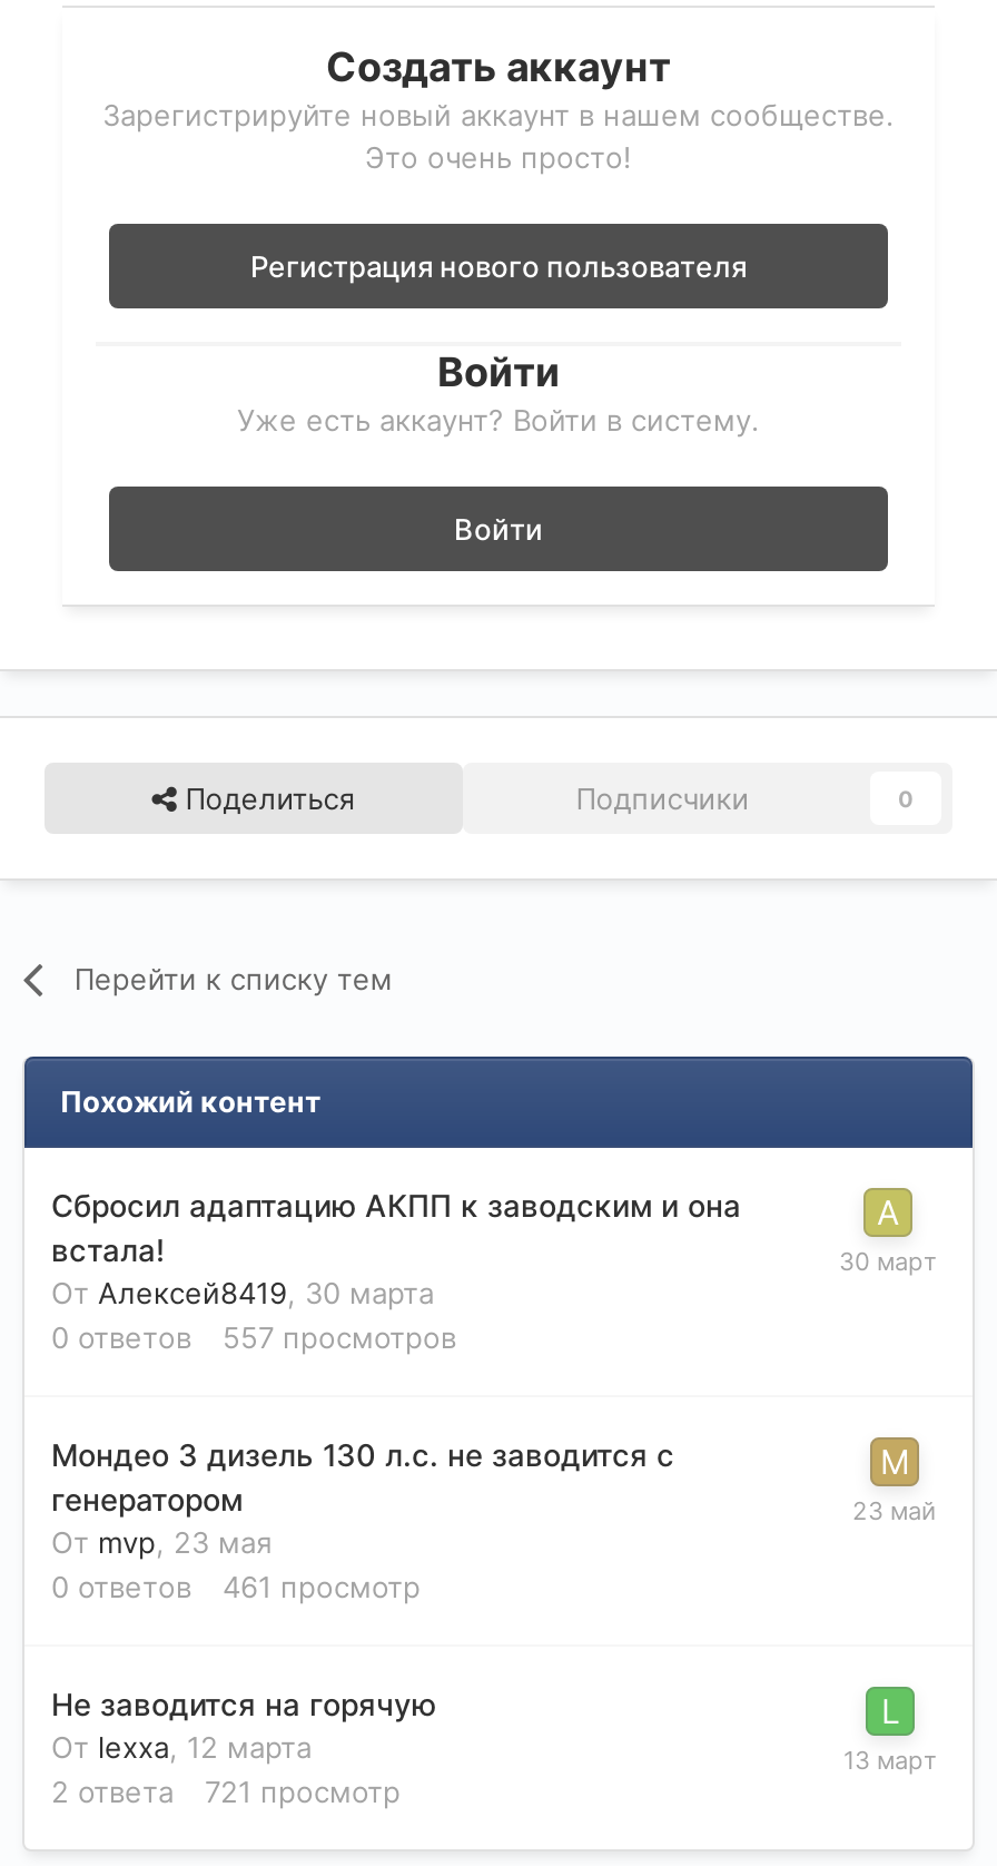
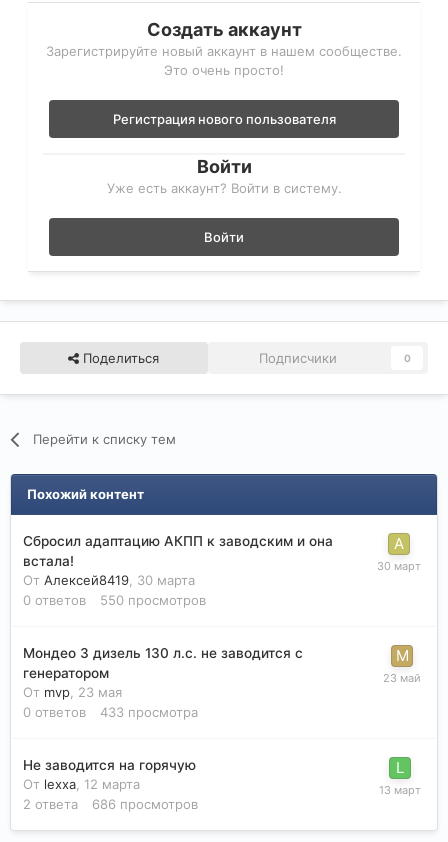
- 0 ответов 557 просмотров
+ 0 ответов 550 просмотров

- 0 ответов 461 просмотр
+ 0 ответов 433 просмотра

- 2 ответа 721 просмотр
+ 2 ответа 686 просмотров
